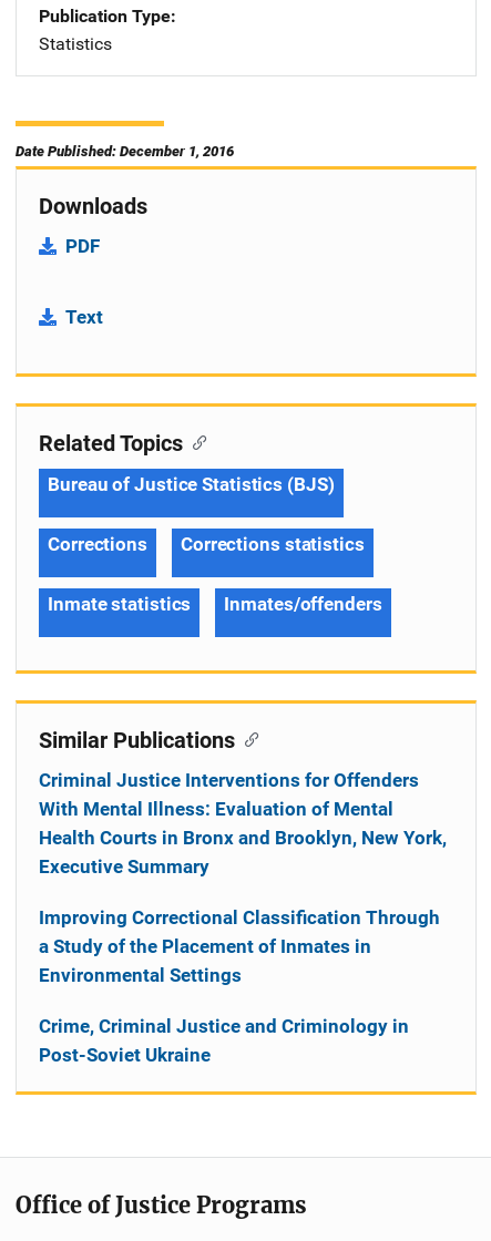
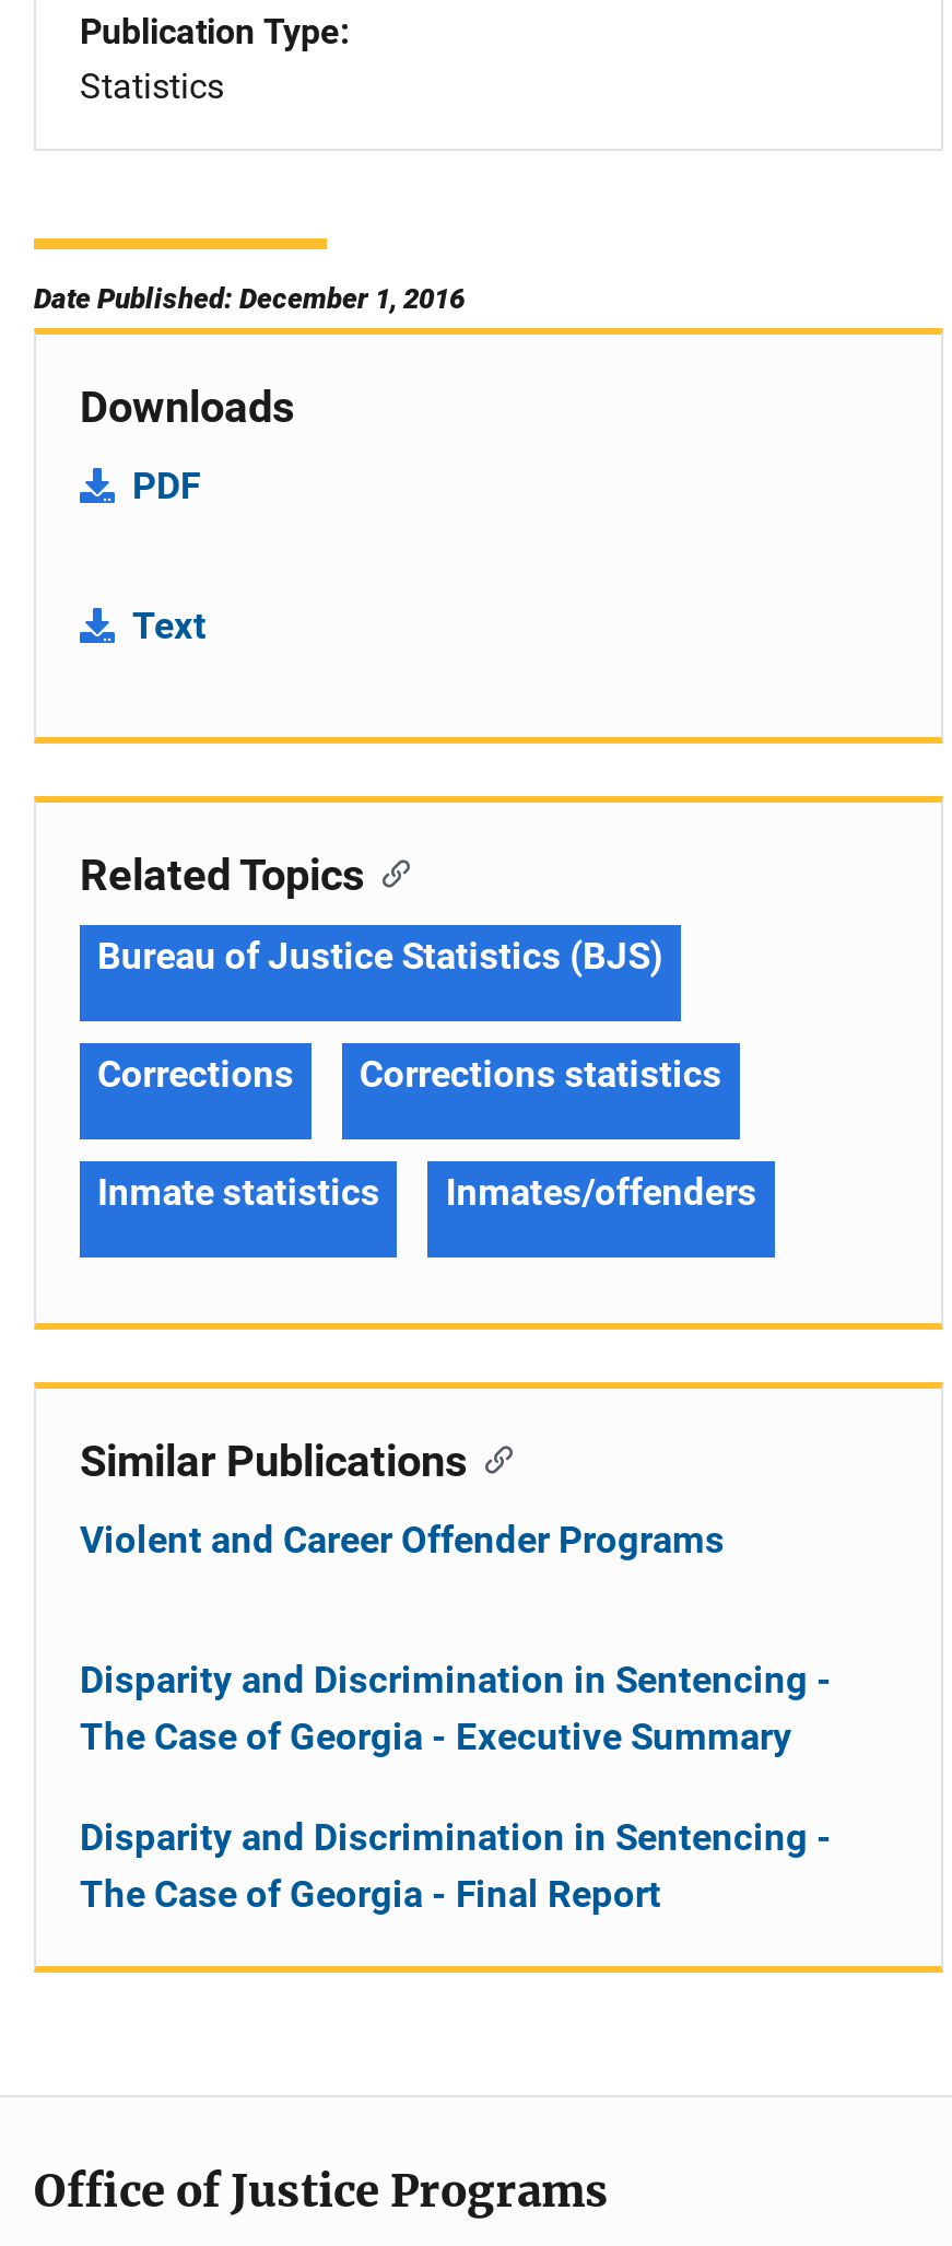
- Criminal Justice Interventions for Offenders
- With Mental Illness: Evaluation of Mental
- Health Courts in Bronx and Brooklyn, New York,
- Executive Summary
+ Violent and Career Offender Programs

- Improving Correctional Classification Through
- a Study of the Placement of Inmates in
- Environmental Settings
+ Disparity and Discrimination in Sentencing -
+ The Case of Georgia - Executive Summary

- Crime, Criminal Justice and Criminology in
- Post-Soviet Ukraine
+ Disparity and Discrimination in Sentencing -
+ The Case of Georgia - Final Report
